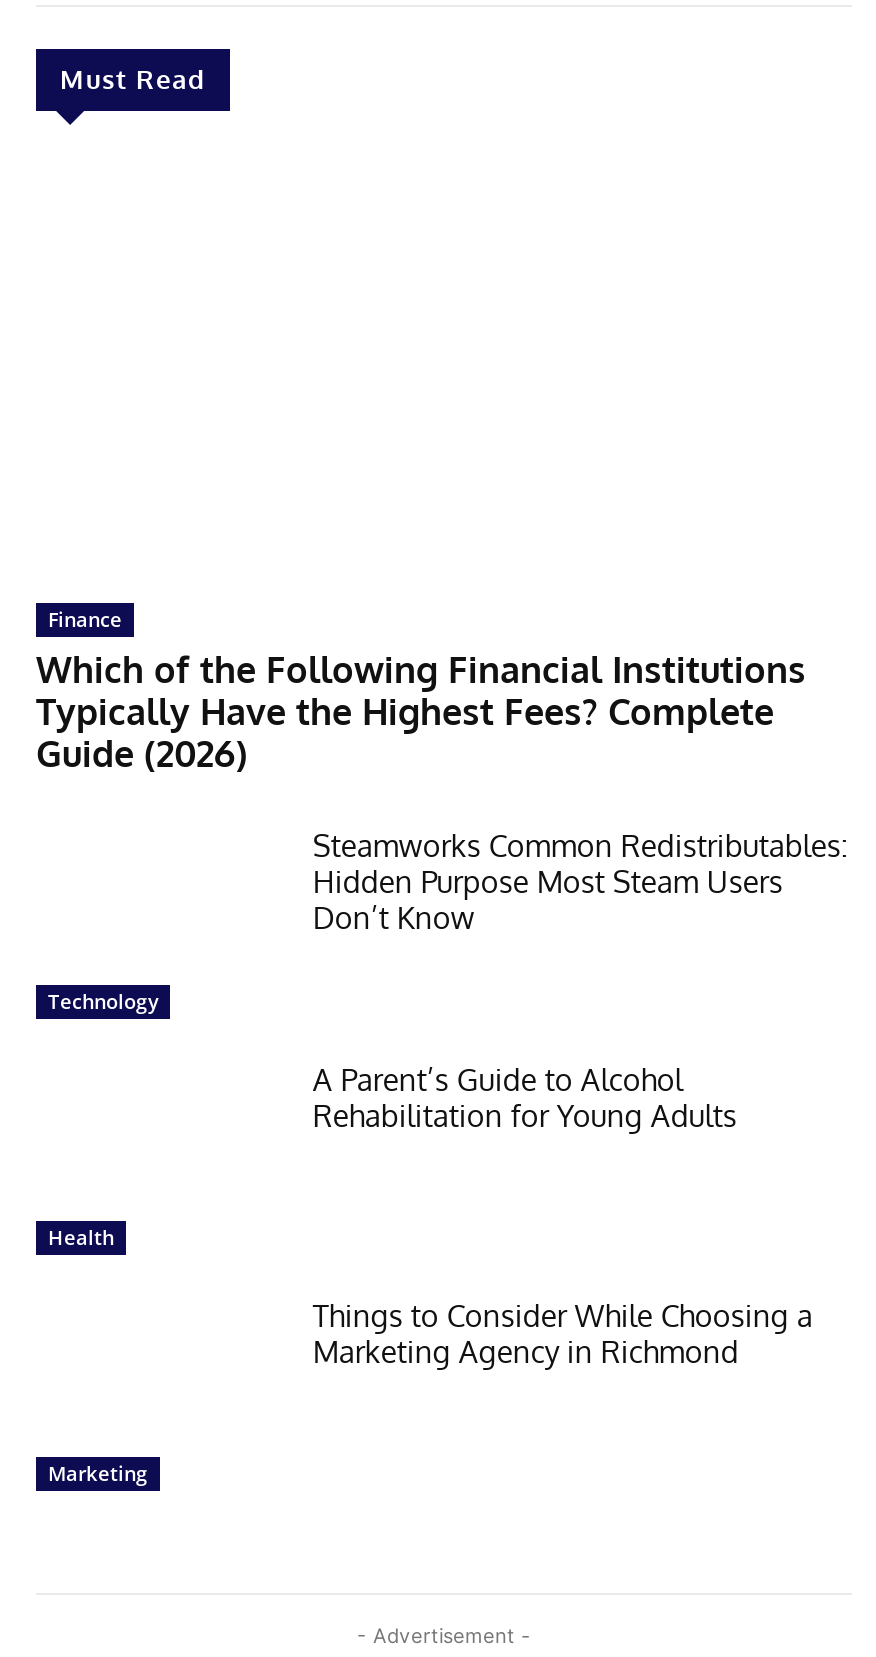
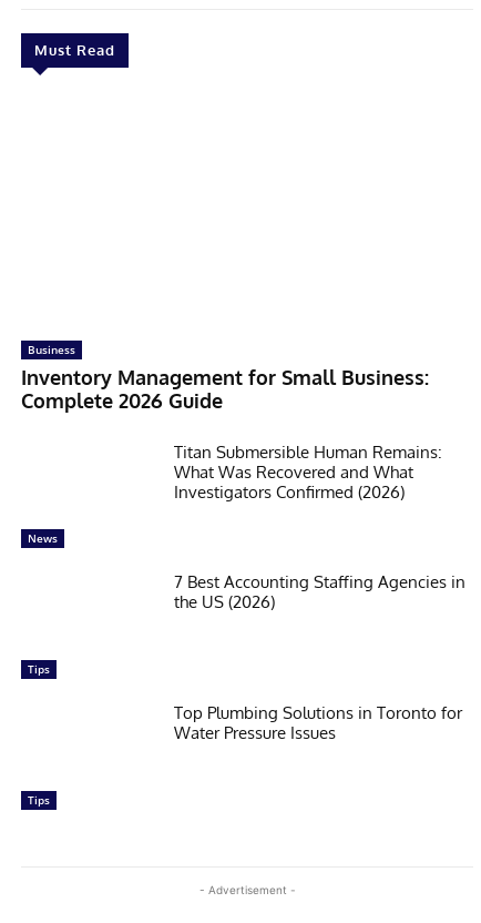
- Finance
- Which of the Following Financial Institutions
- Typically Have the Highest Fees? Complete
- Guide (2026)
+ Business
+ Inventory Management for Small Business:
+ Complete 2026 Guide

- Steamworks Common Redistributables:
- Hidden Purpose Most Steam Users
- Don’t Know
+ Titan Submersible Human Remains:
+ What Was Recovered and What
+ Investigators Confirmed (2026)

- Technology
+ News

- A Parent’s Guide to Alcohol
- Rehabilitation for Young Adults
+ 7 Best Accounting Staffing Agencies in
+ the US (2026)

- Health
+ Tips

- Things to Consider While Choosing a
- Marketing Agency in Richmond
+ Top Plumbing Solutions in Toronto for
+ Water Pressure Issues

- Marketing
+ Tips
